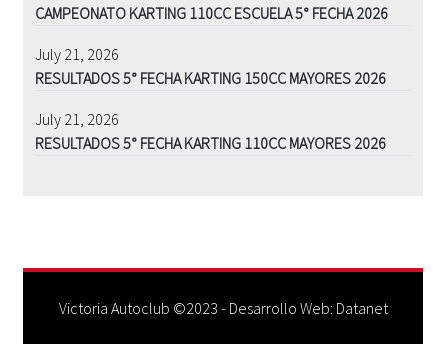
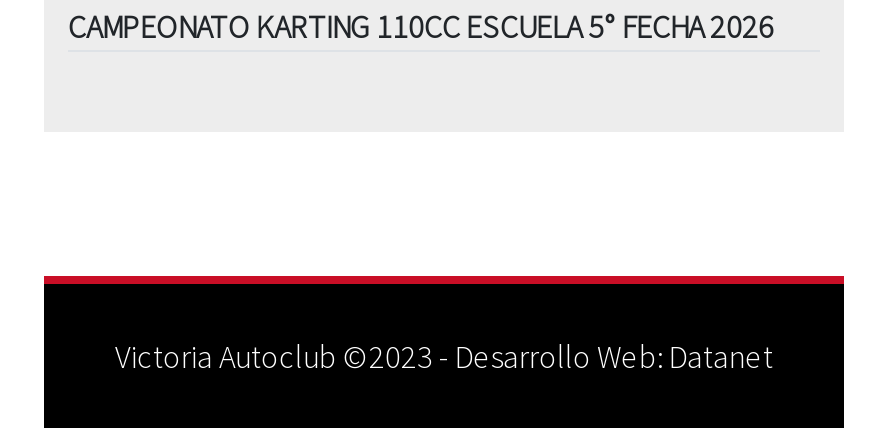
- July 21, 2026
- RESULTADOS 5° FECHA KARTING 150CC MAYORES 2026
- July 21, 2026
- RESULTADOS 5° FECHA KARTING 110CC MAYORES 2026
